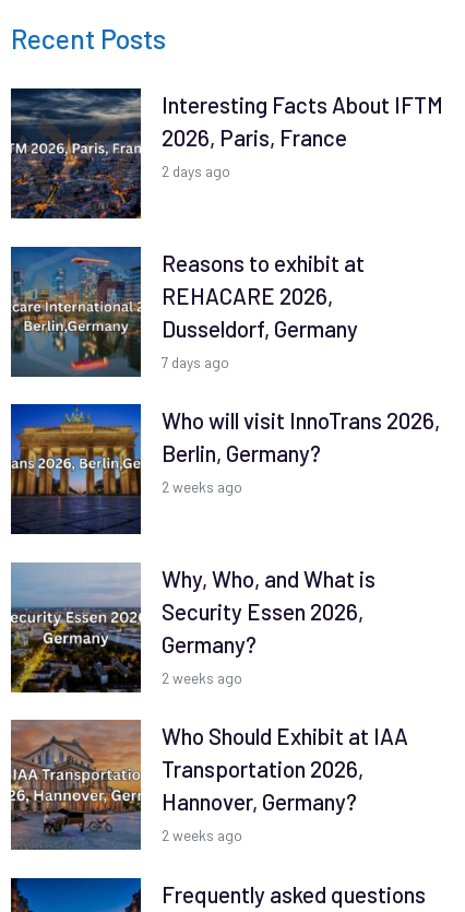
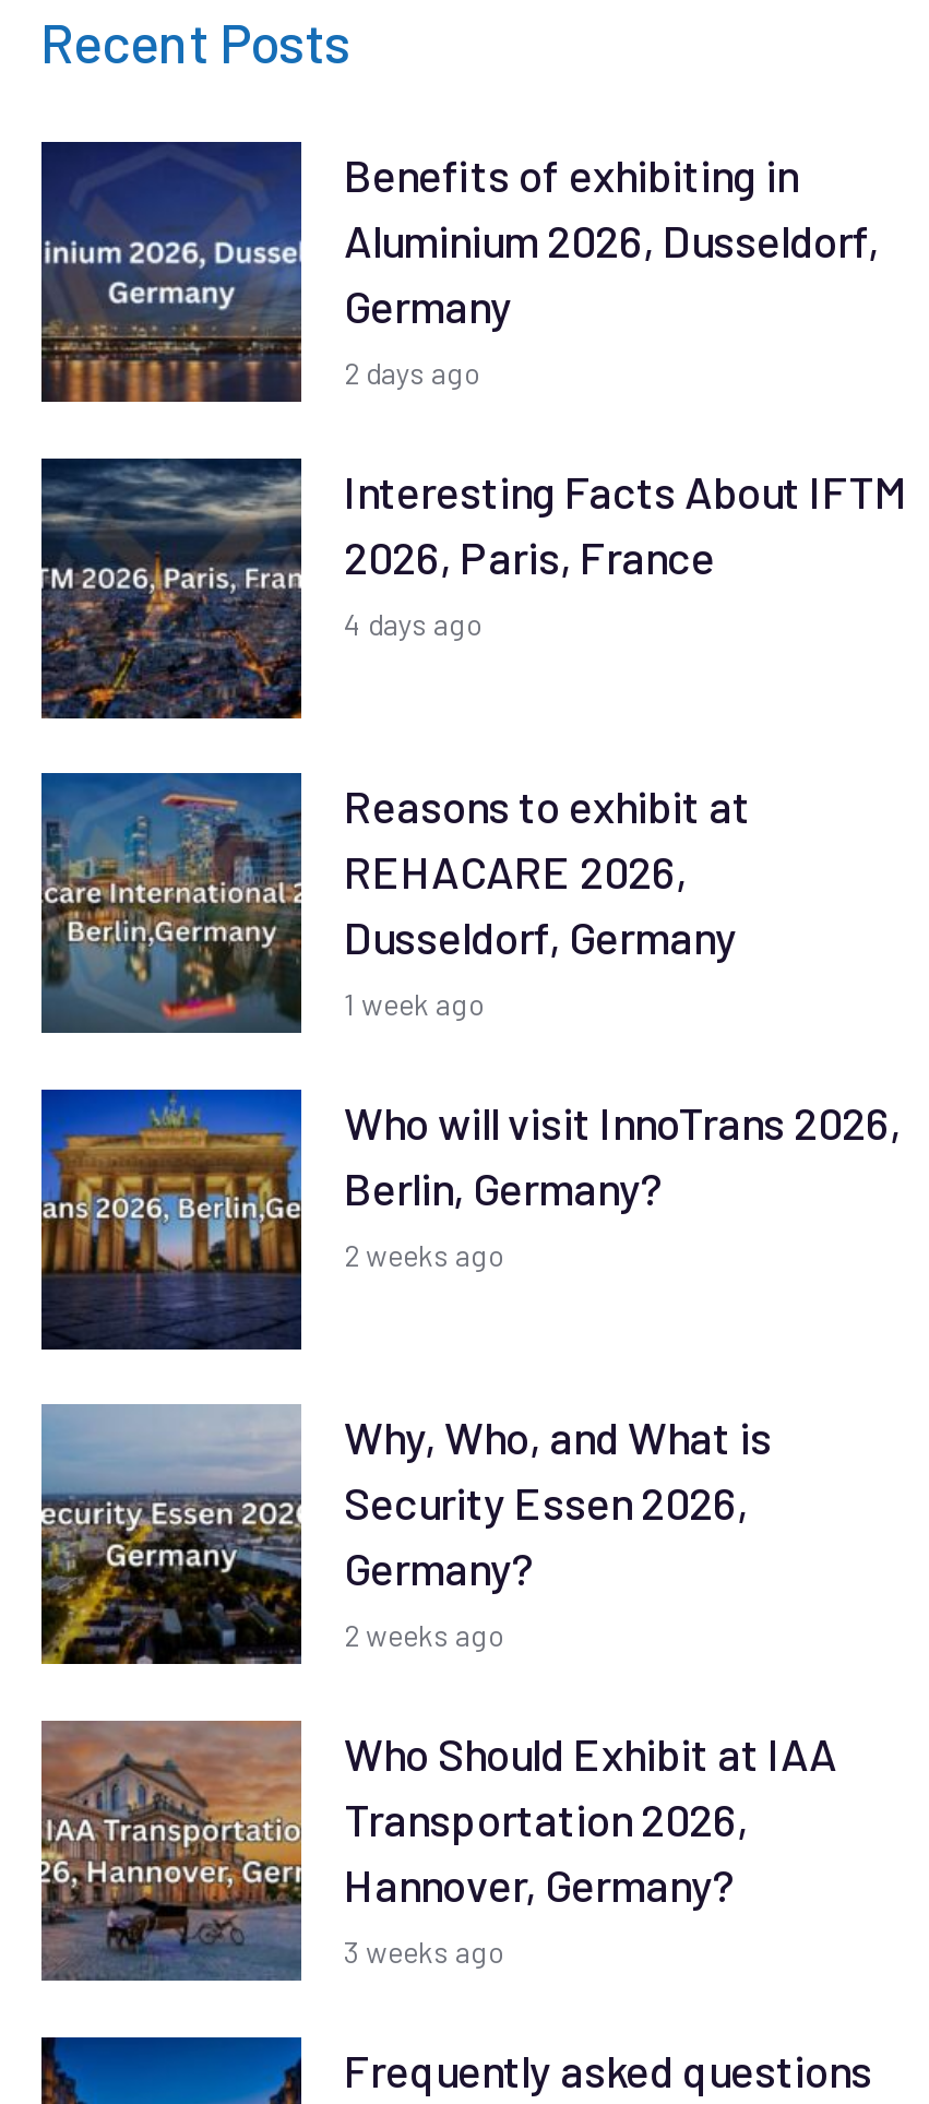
+ [image]
+ Benefits of exhibiting in
+ Aluminium 2026, Dusseldorf,
+ Germany
+ 2 days ago

- 2 days ago
+ 4 days ago

- 7 days ago
+ 1 week ago

- 2 weeks ago
+ 3 weeks ago
